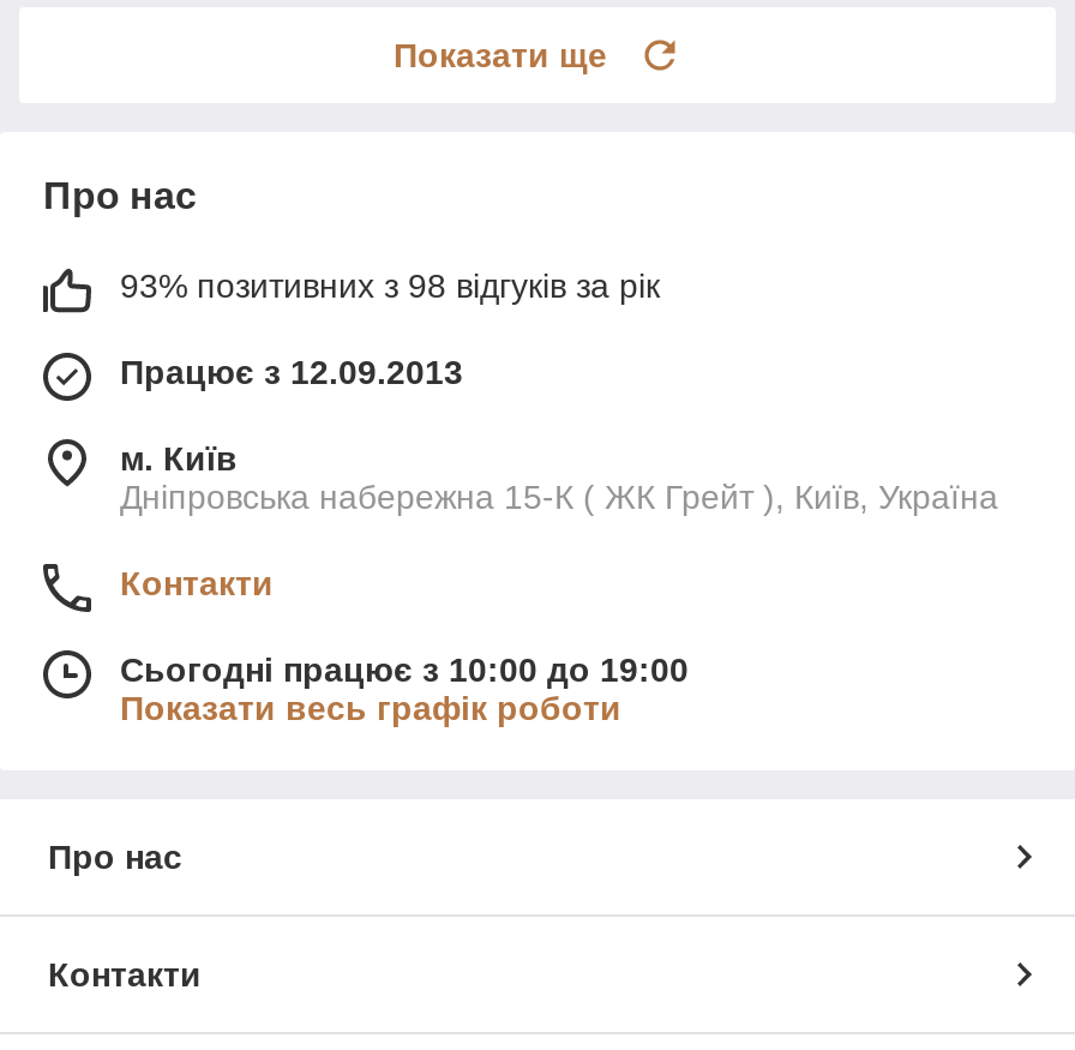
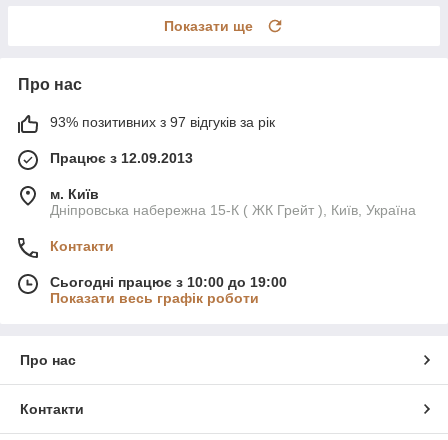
- 93% позитивних з 98 відгуків за рік
+ 93% позитивних з 97 відгуків за рік
